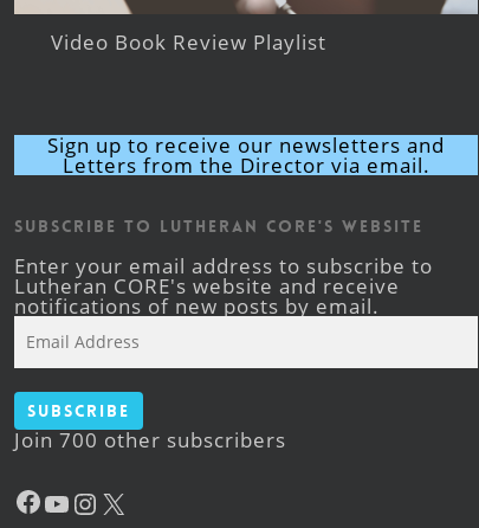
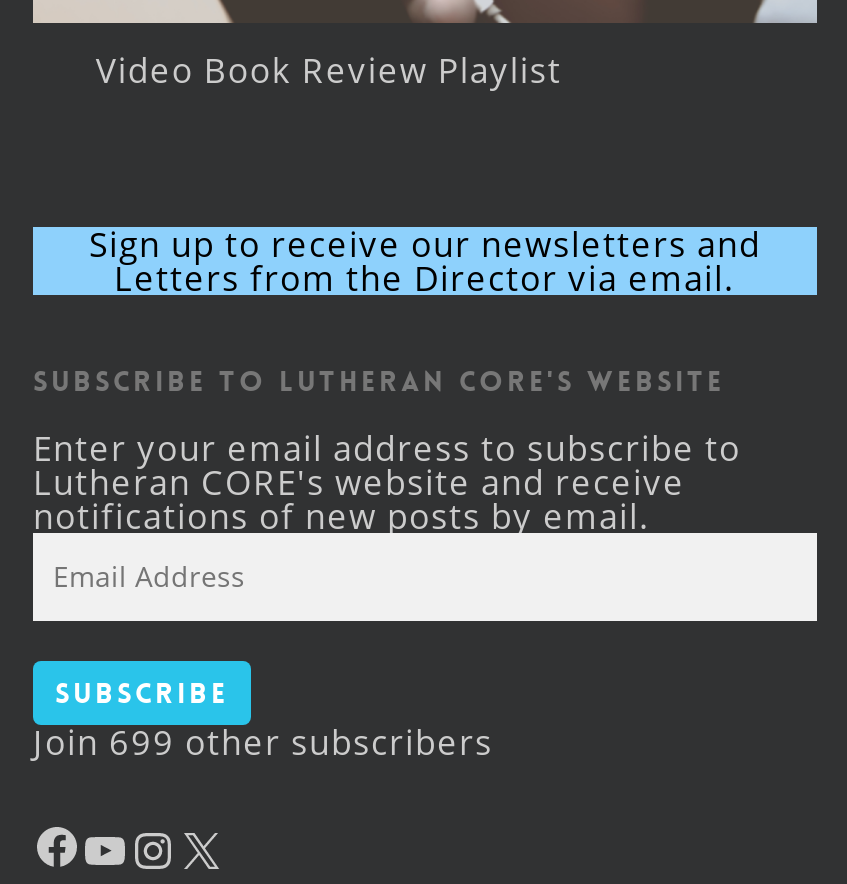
- Join 700 other subscribers
+ Join 699 other subscribers
